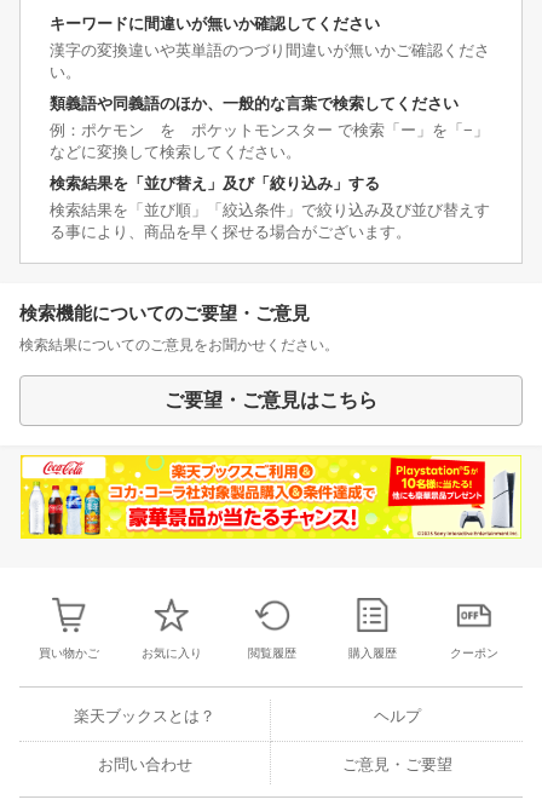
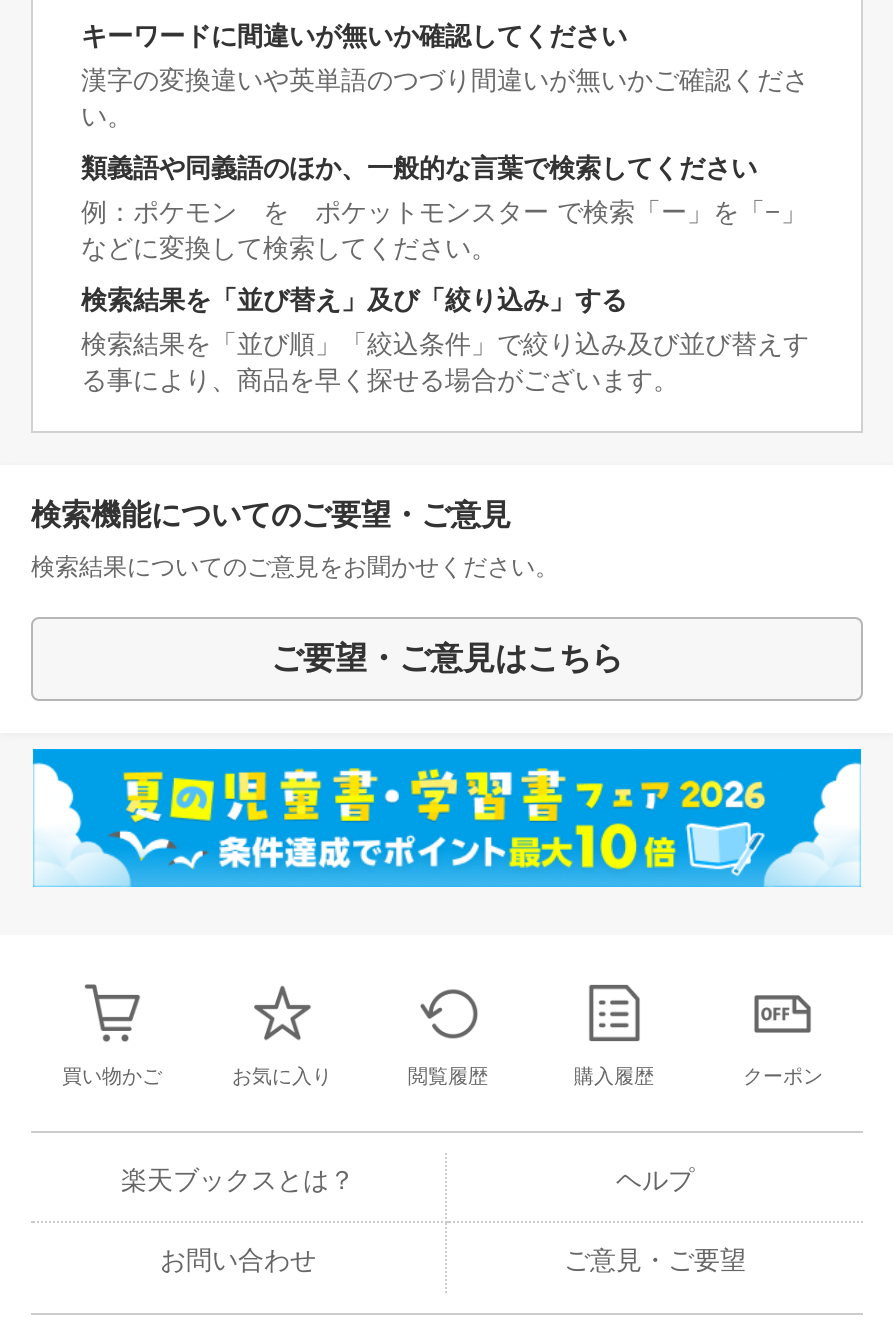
- [image]
+ [image]
